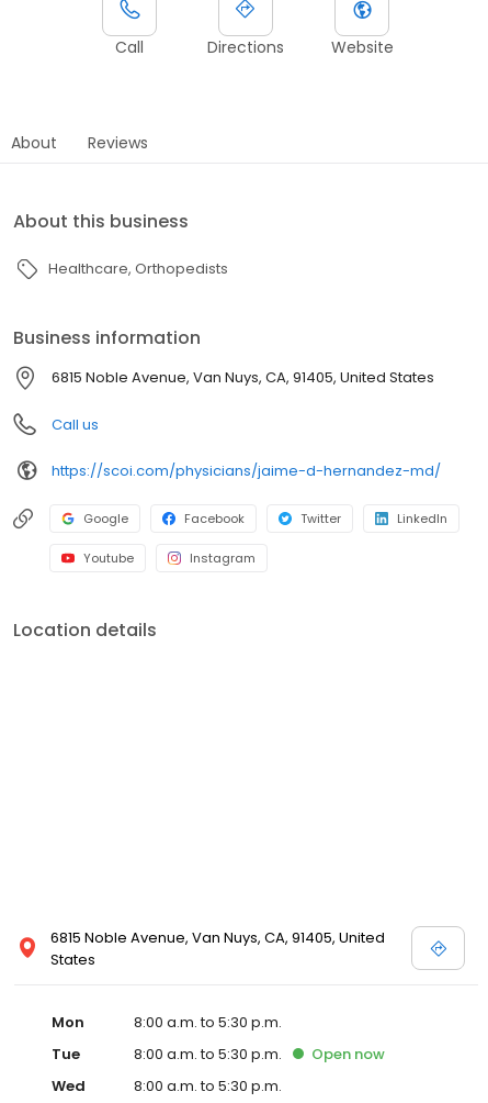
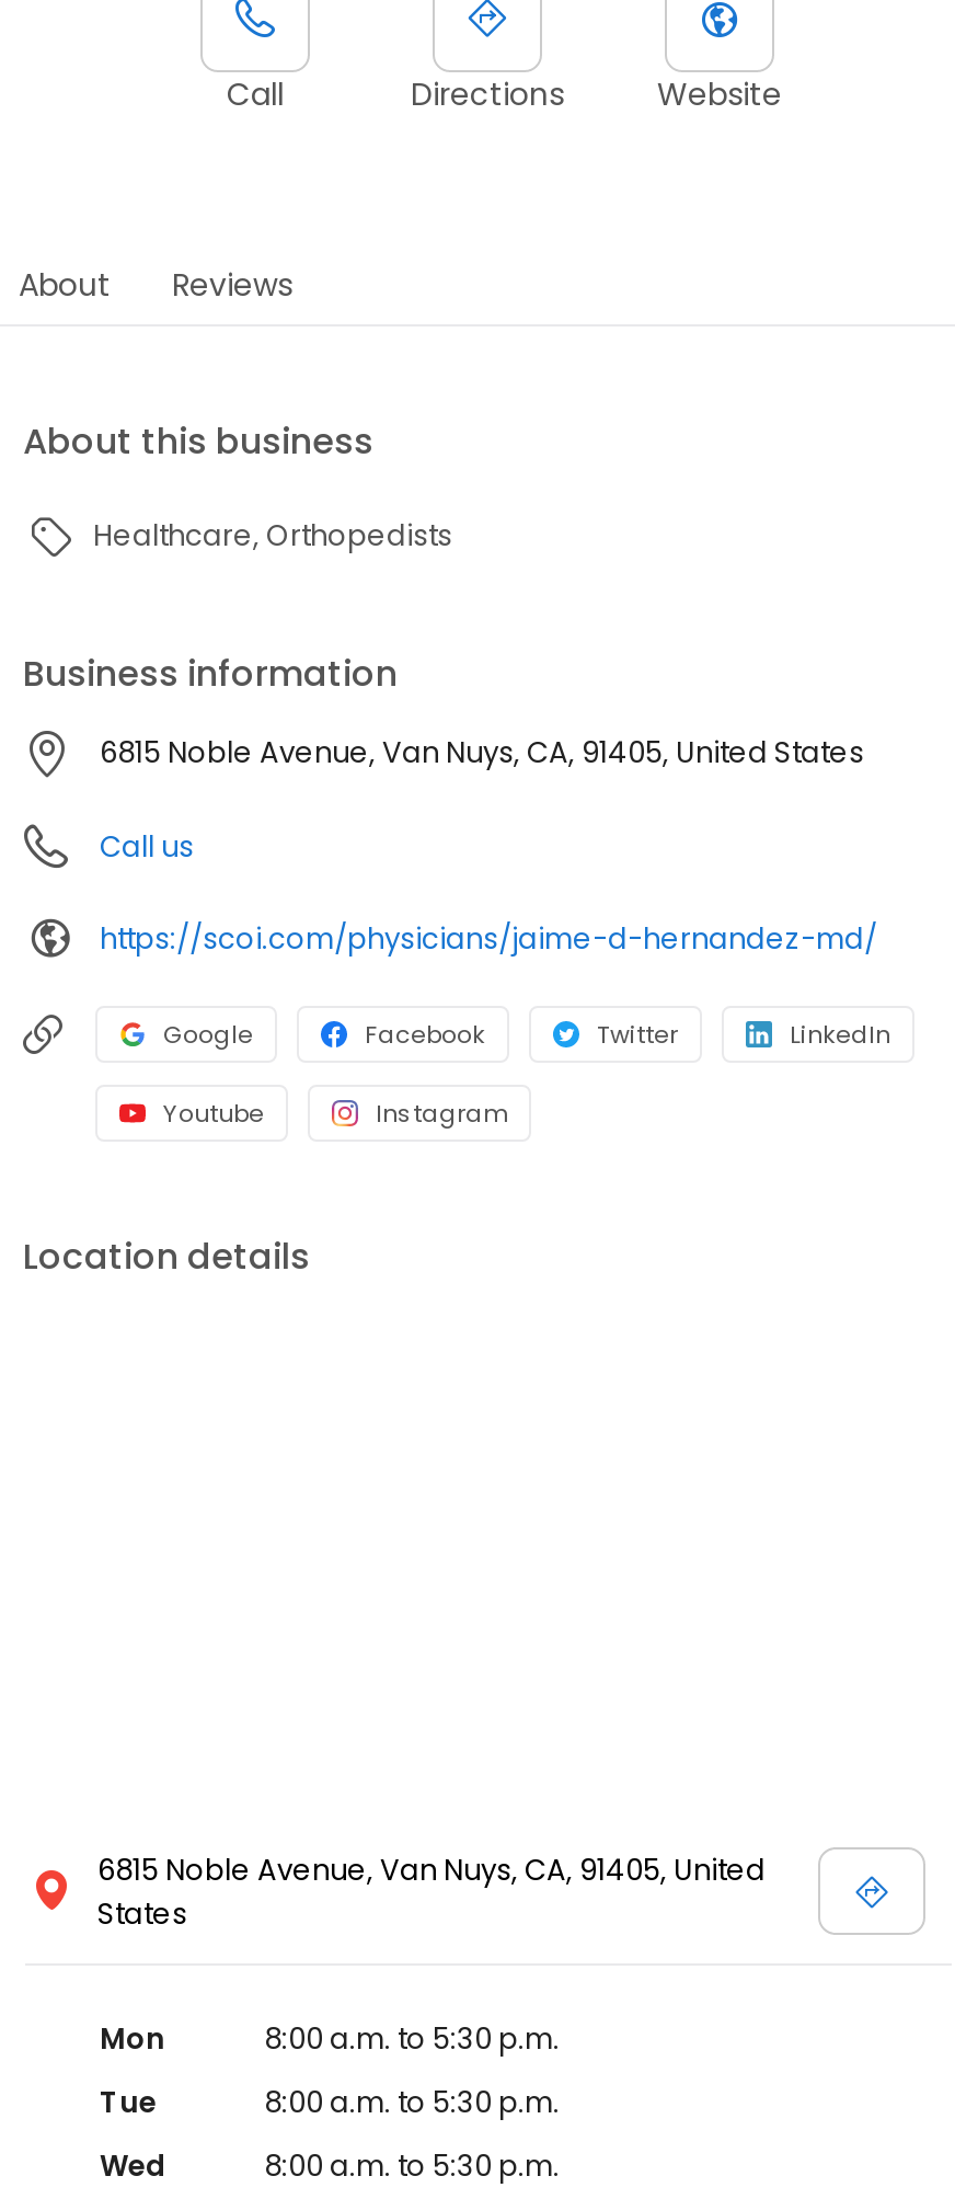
- Open now
